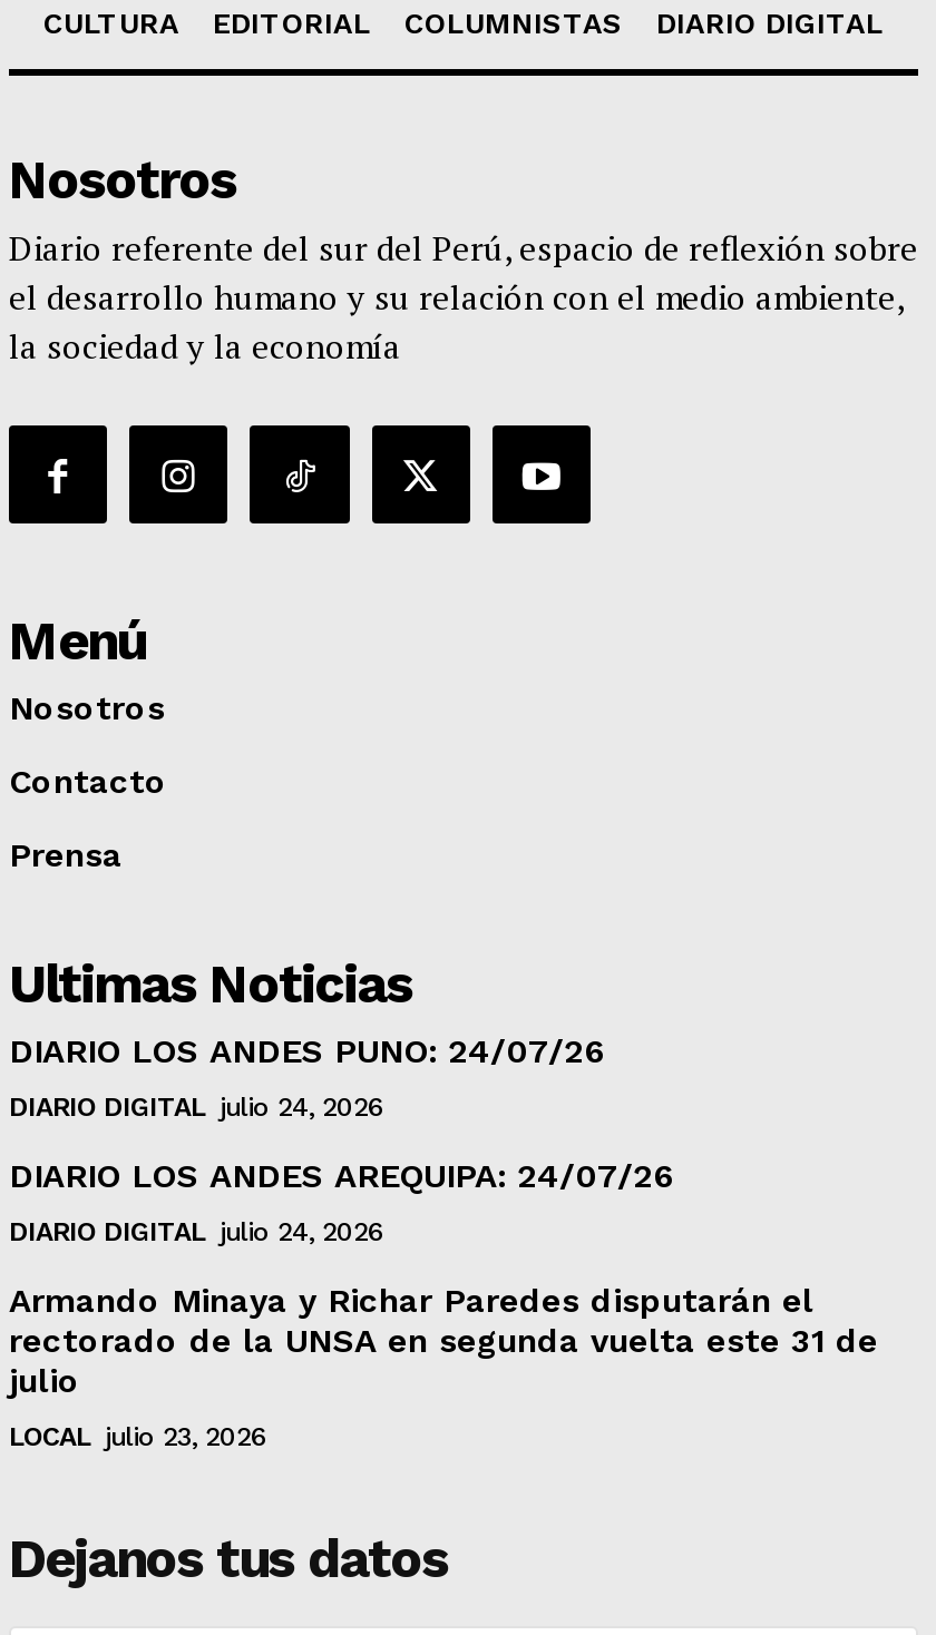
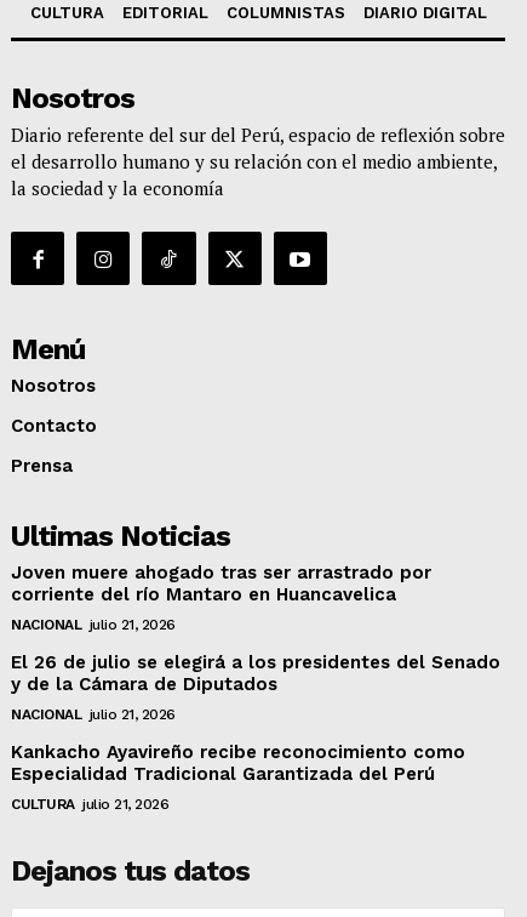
- DIARIO LOS ANDES PUNO: 24/07/26
+ Joven muere ahogado tras ser arrastrado por
+ corriente del río Mantaro en Huancavelica

- DIARIO DIGITAL julio 24, 2026
+ NACIONAL julio 21, 2026

- DIARIO LOS ANDES AREQUIPA: 24/07/26
+ El 26 de julio se elegirá a los presidentes del Senado
+ y de la Cámara de Diputados

- DIARIO DIGITAL julio 24, 2026
+ NACIONAL julio 21, 2026

- Armando Minaya y Richar Paredes disputarán el
- rectorado de la UNSA en segunda vuelta este 31 de
- julio
+ Kankacho Ayavireño recibe reconocimiento como
+ Especialidad Tradicional Garantizada del Perú

- LOCAL julio 23, 2026
+ CULTURA julio 21, 2026
